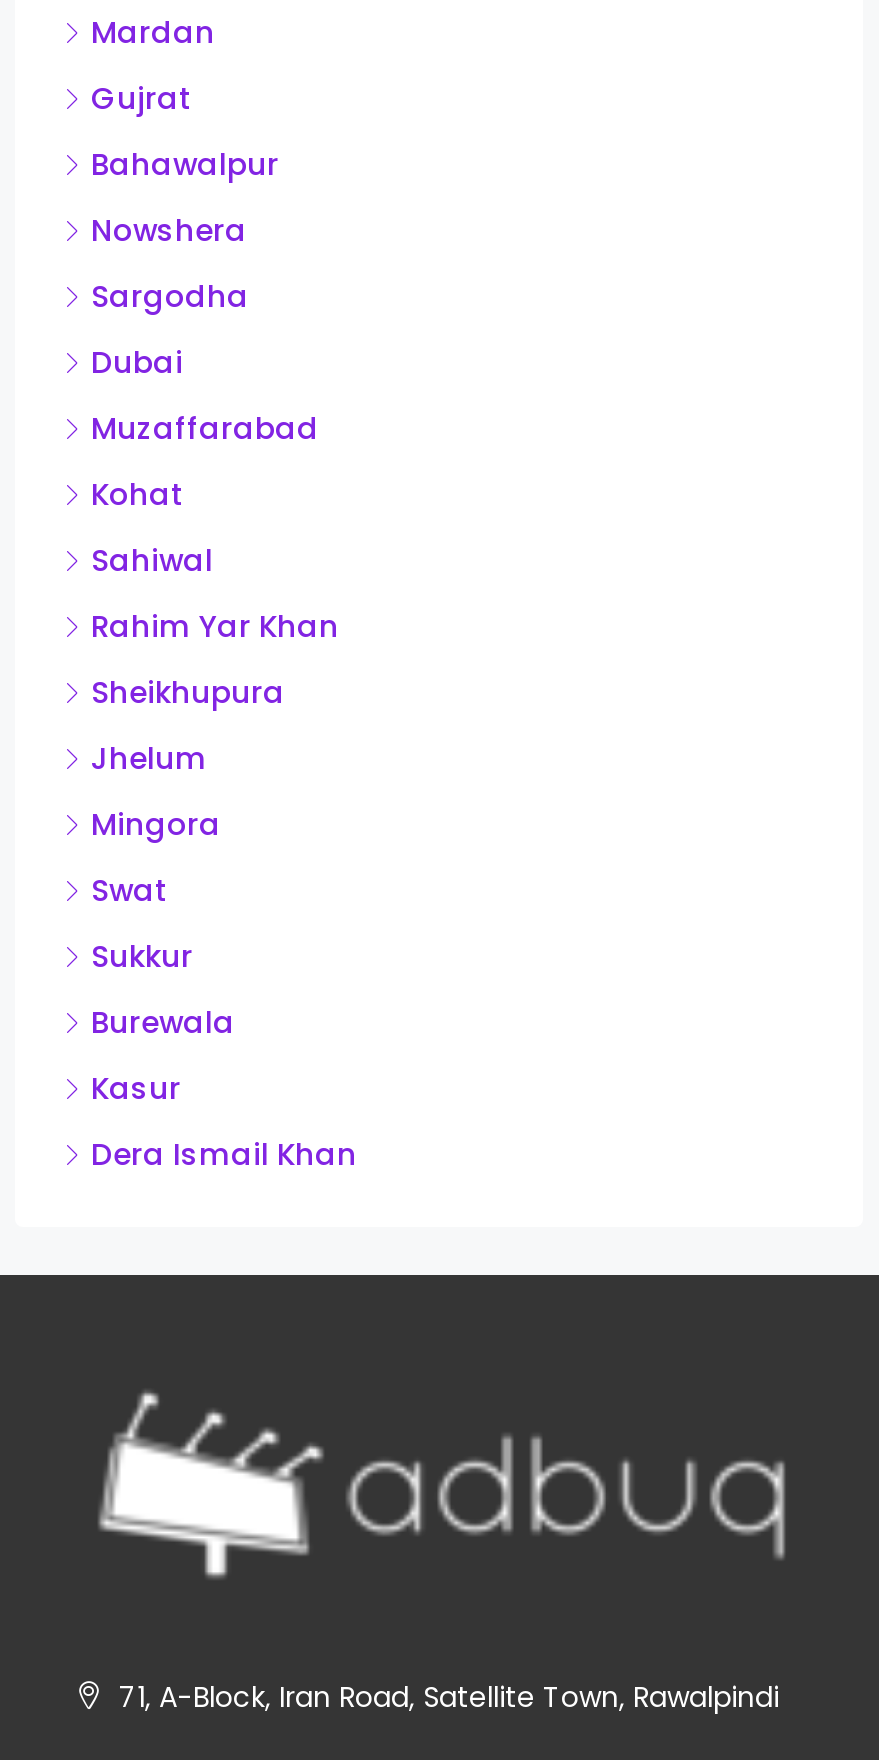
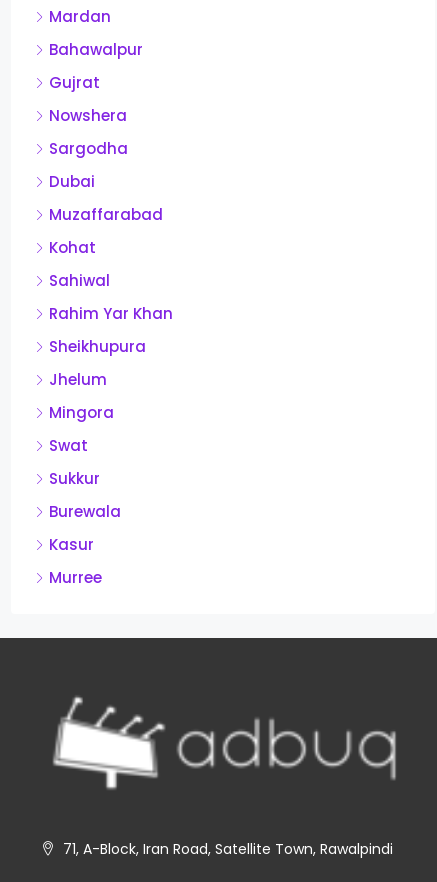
moved down: Gujrat

moved up: Bahawalpur

- Dera Ismail Khan
+ Murree
